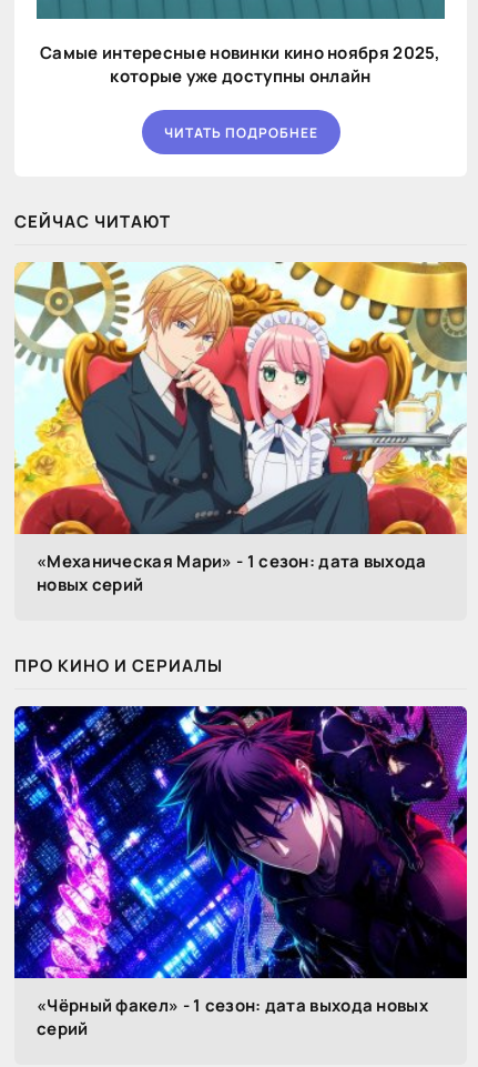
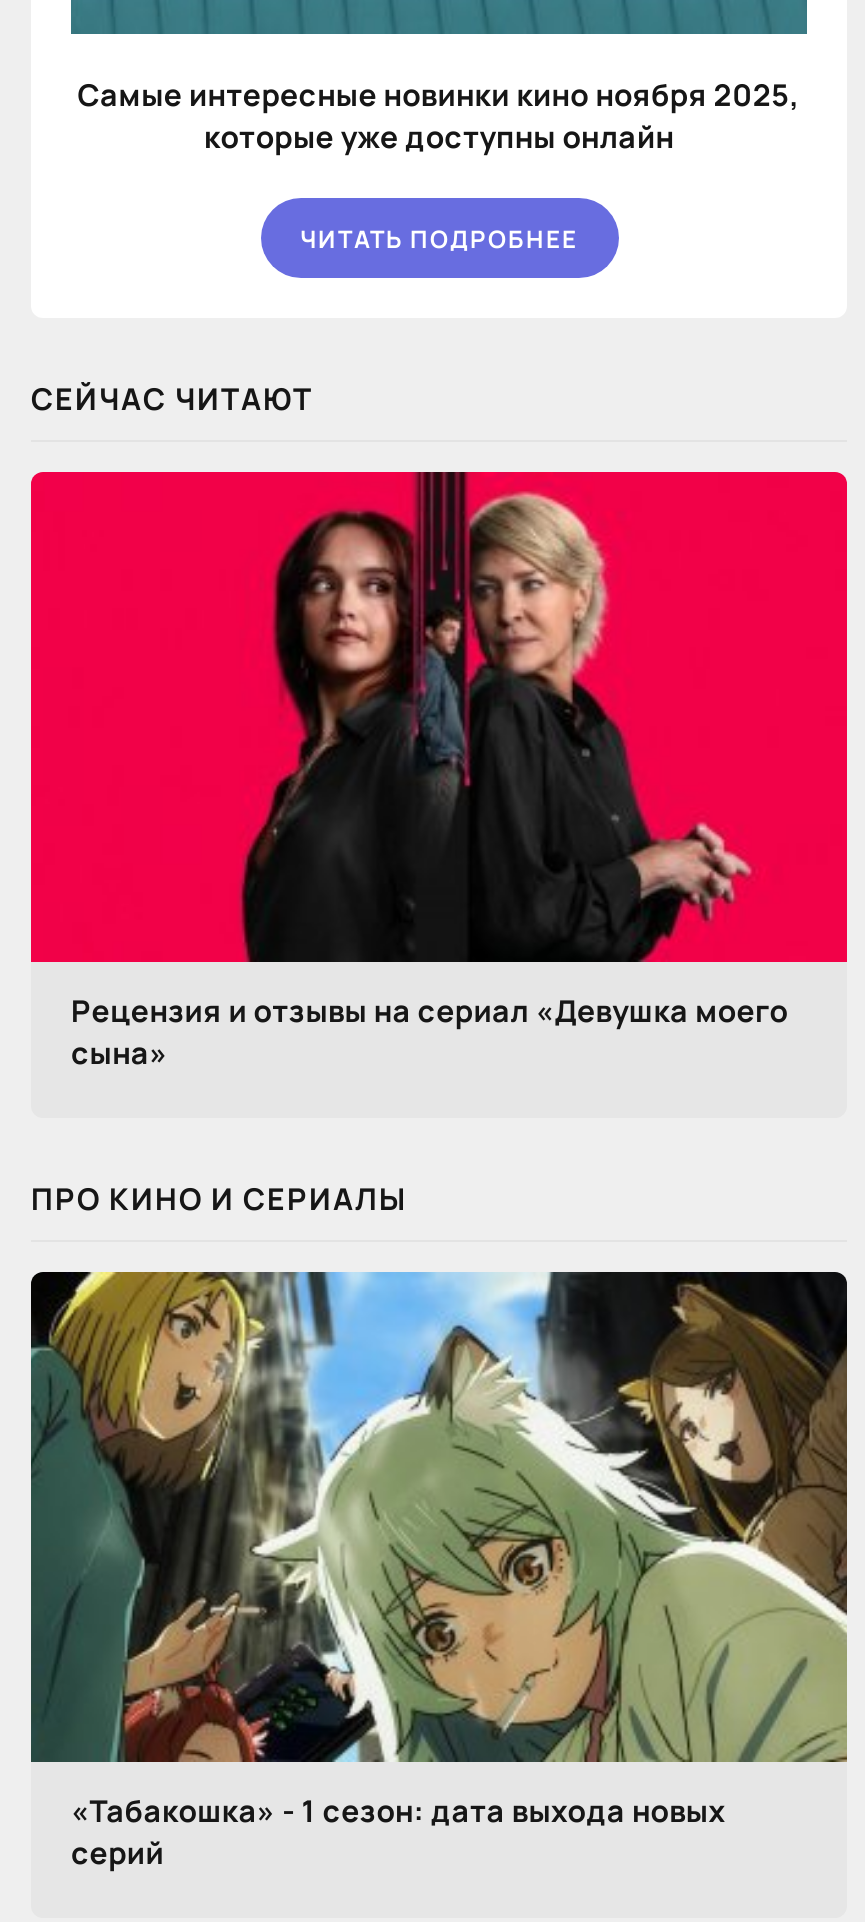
- [image]
- «Механическая Мари» - 1 сезон: дата выхода
- новых серий
+ [image]
+ Рецензия и отзывы на сериал «Девушка моего
+ сына»

- [image]
- «Чёрный факел» - 1 сезон: дата выхода новых
+ [image]
+ «Табакошка» - 1 сезон: дата выхода новых
